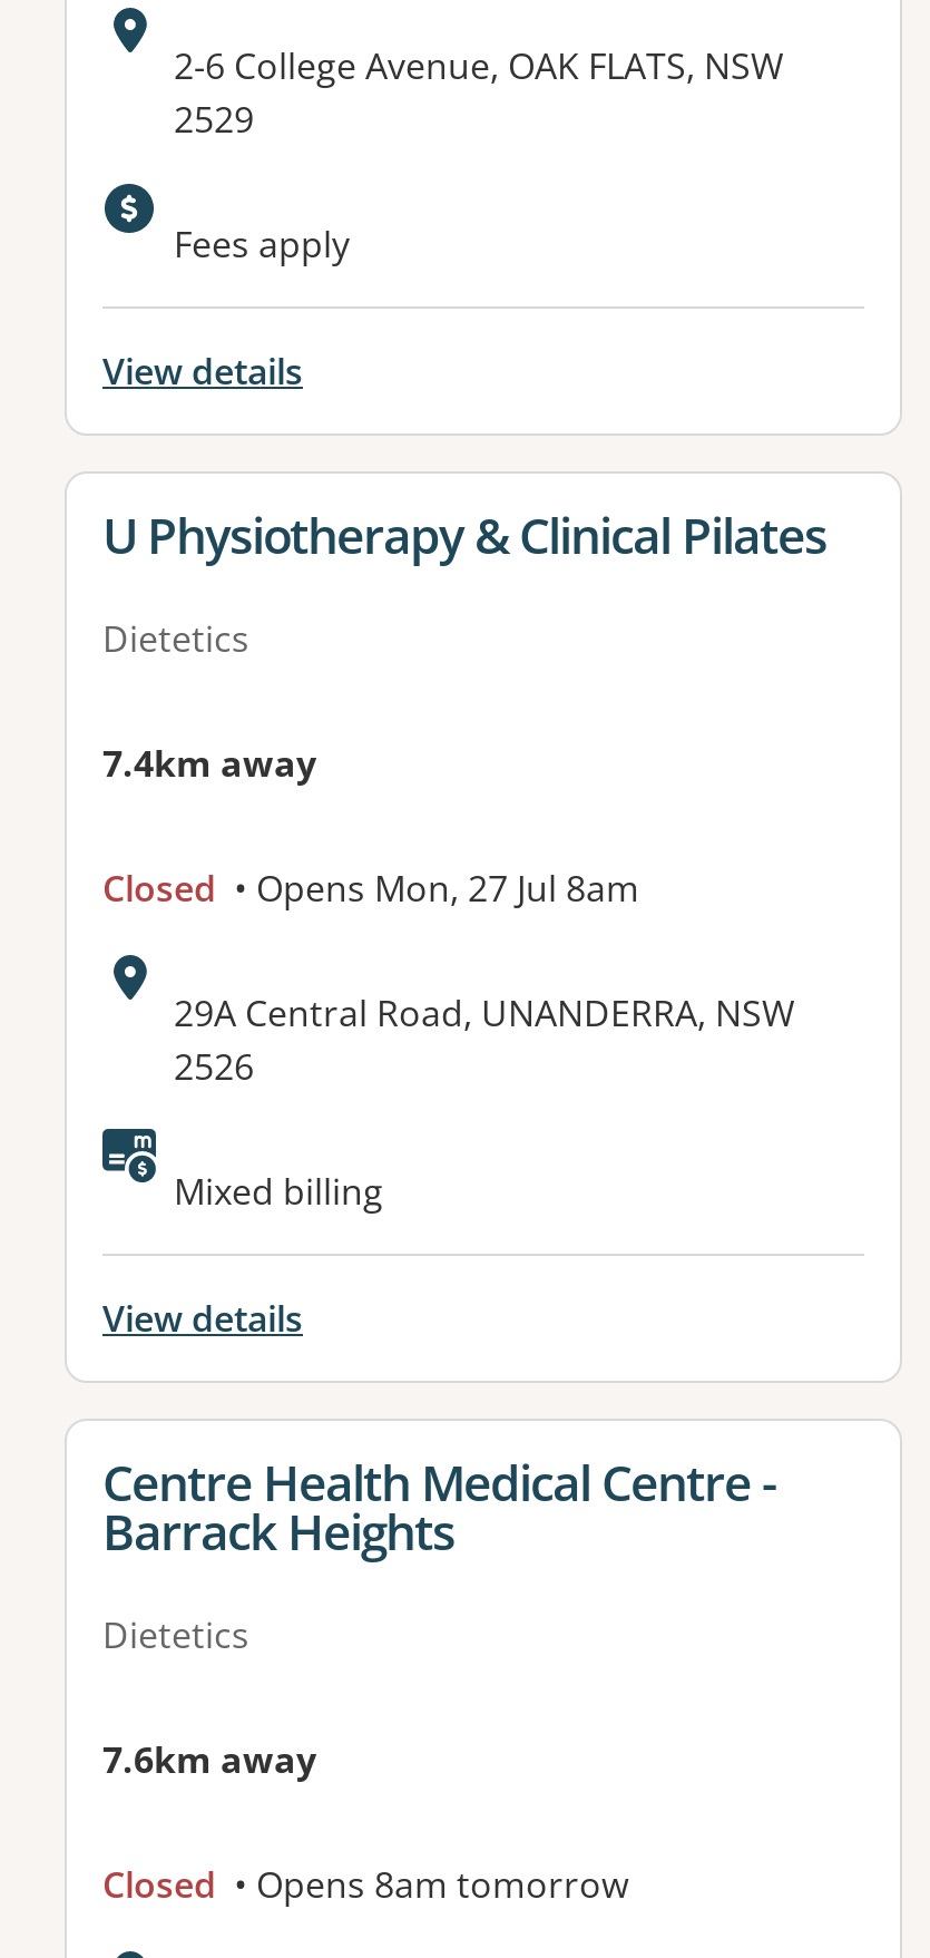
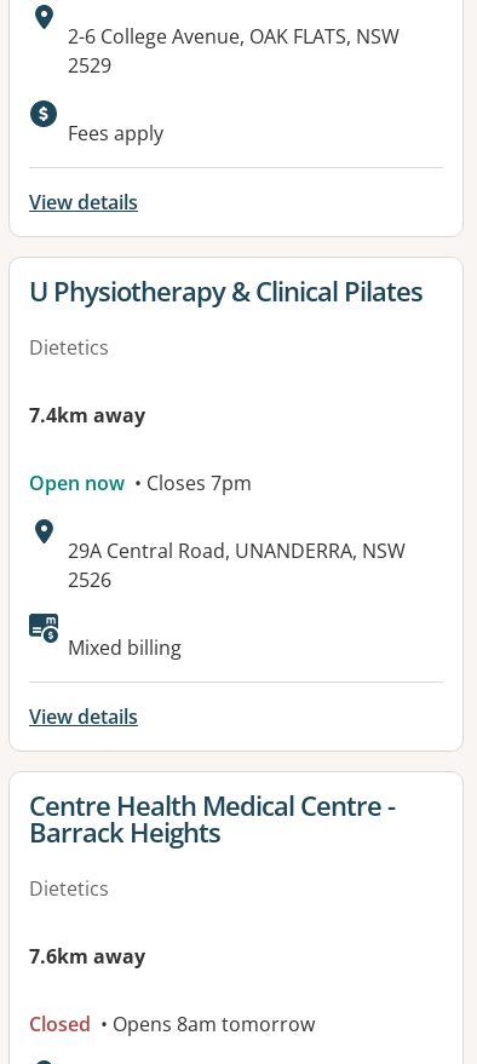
- Closed • Opens Mon, 27 Jul 8am
+ Open now • Closes 7pm
